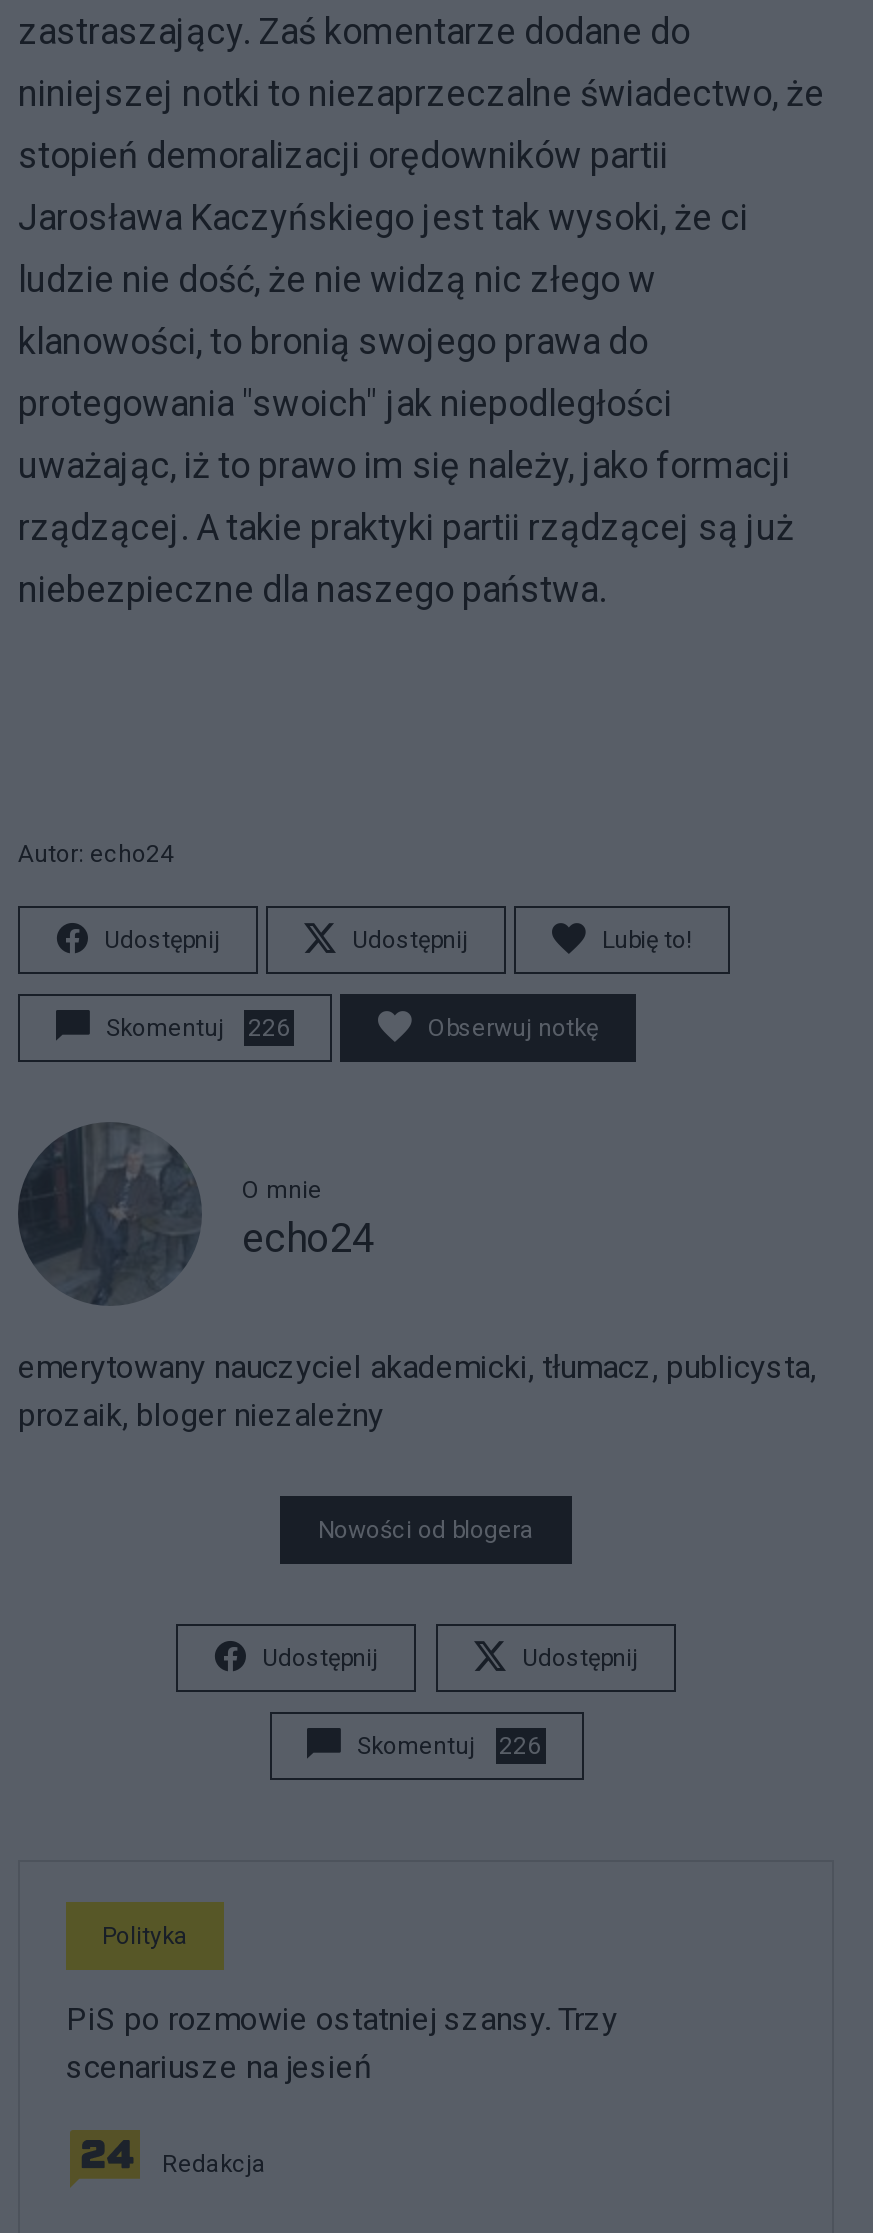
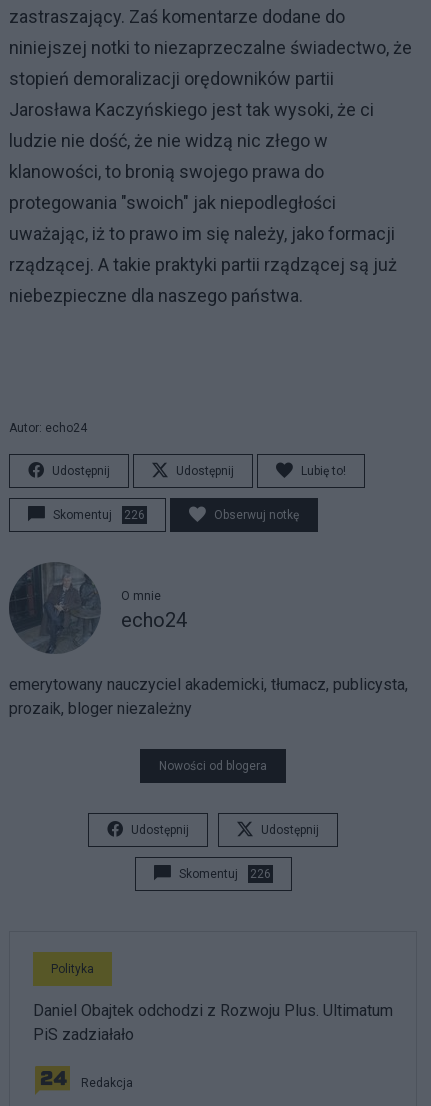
- PiS po rozmowie ostatniej szansy. Trzy
- scenariusze na jesień
+ Daniel Obajtek odchodzi z Rozwoju Plus. Ultimatum
+ PiS zadziałało
